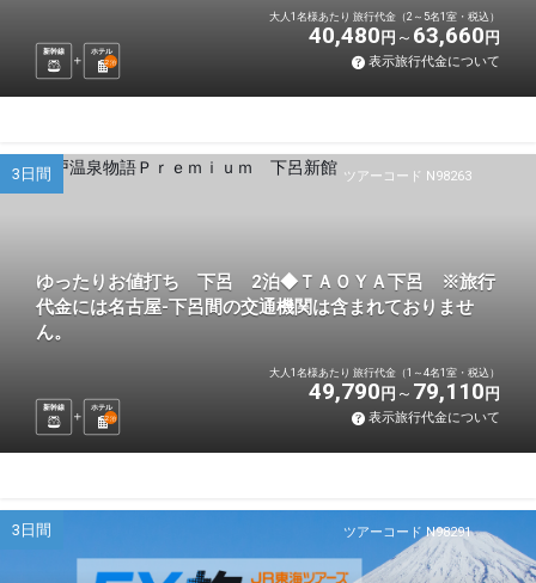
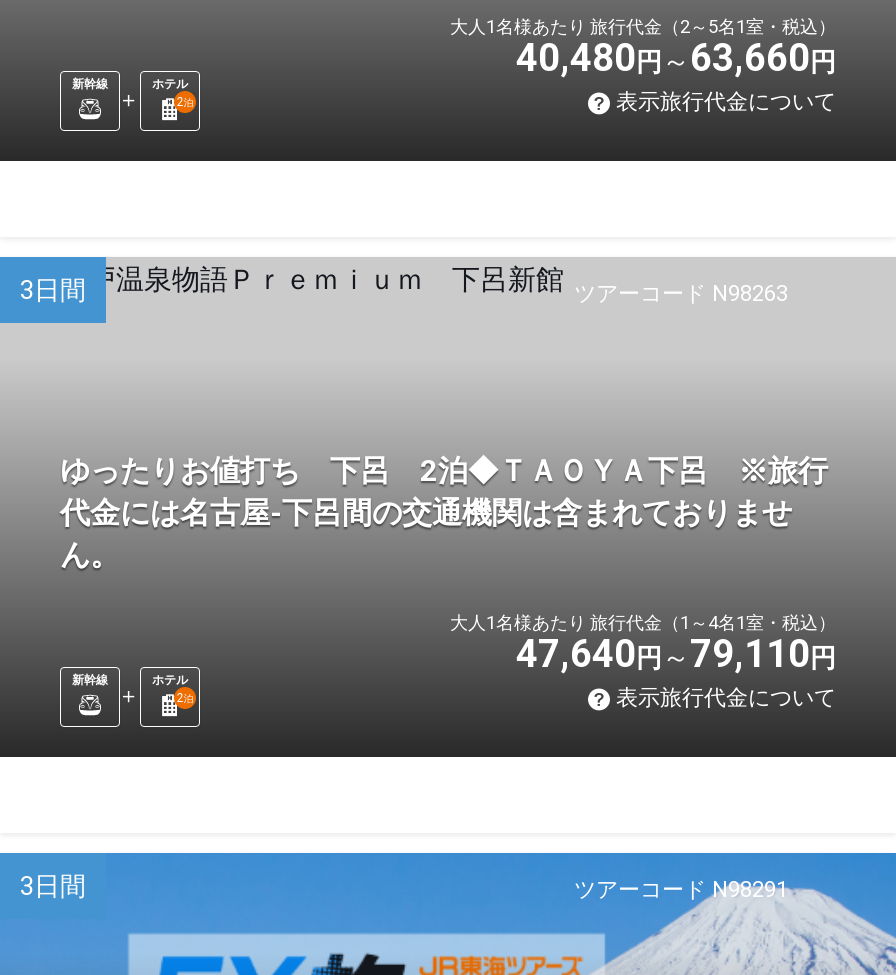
- 49,790円 79,110円
+ 47,640円 79,110円
